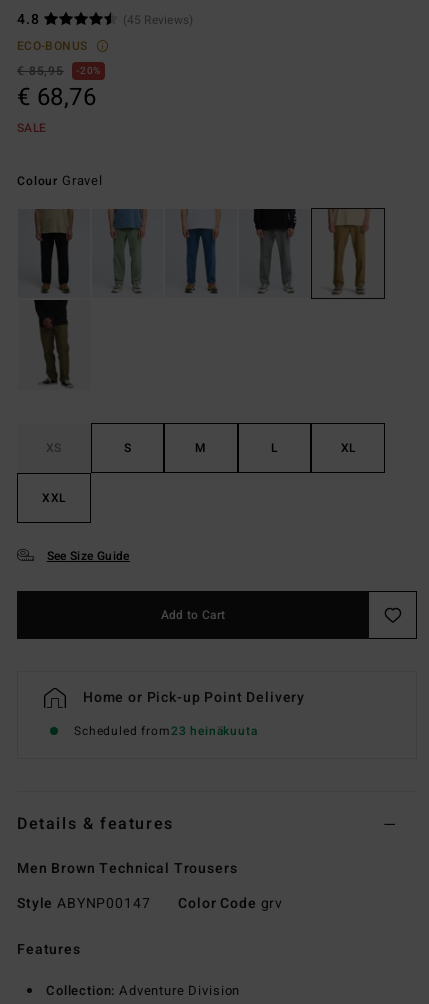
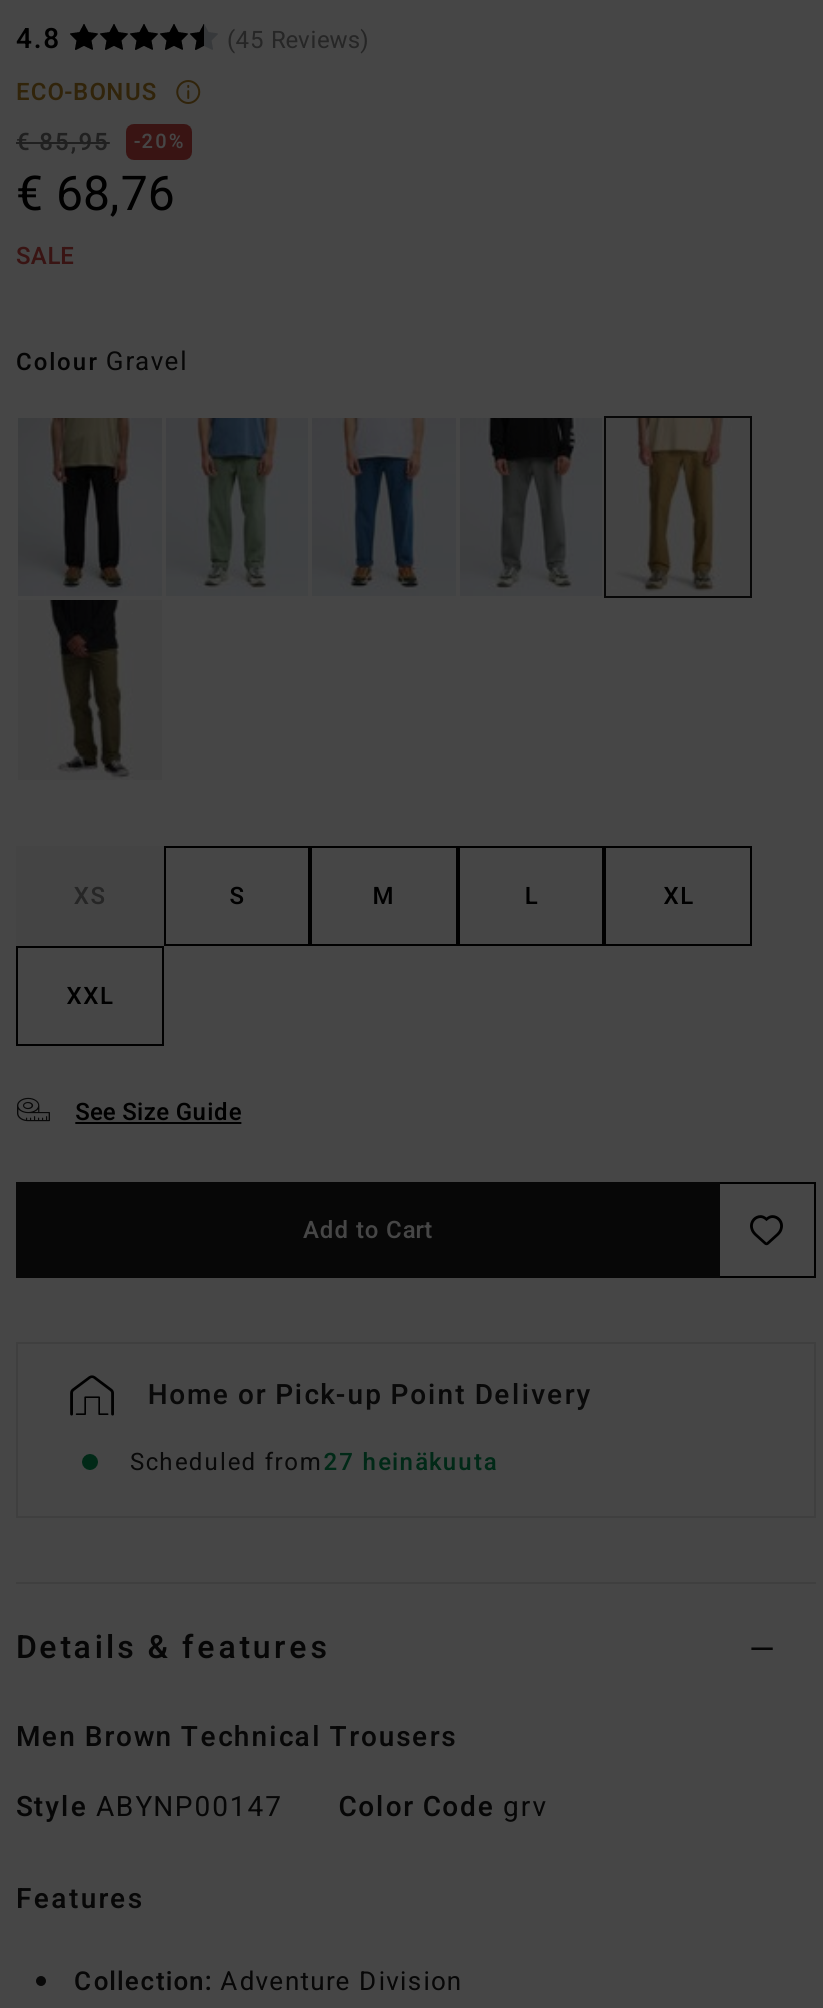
- Scheduled from23 heinäkuuta
+ Scheduled from27 heinäkuuta
